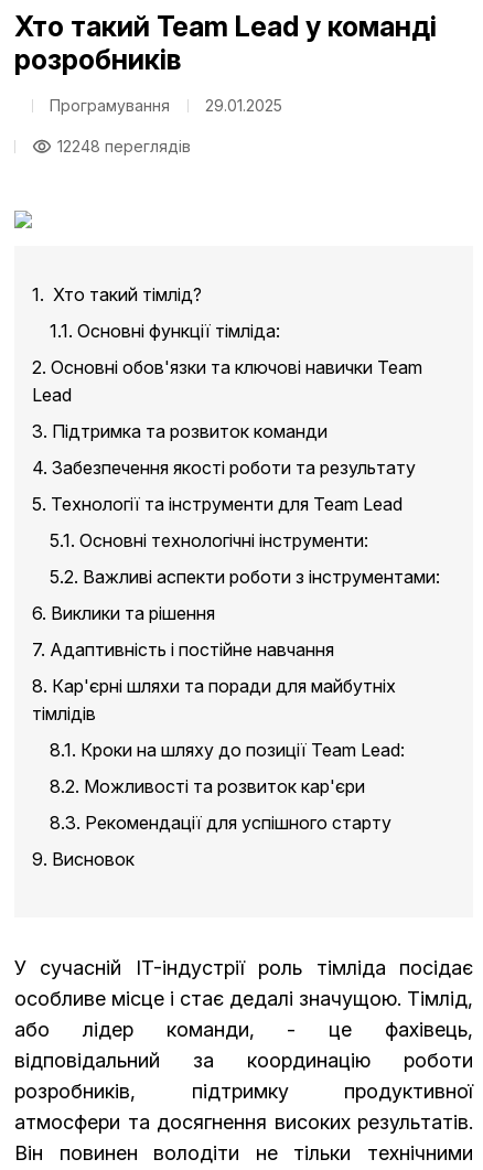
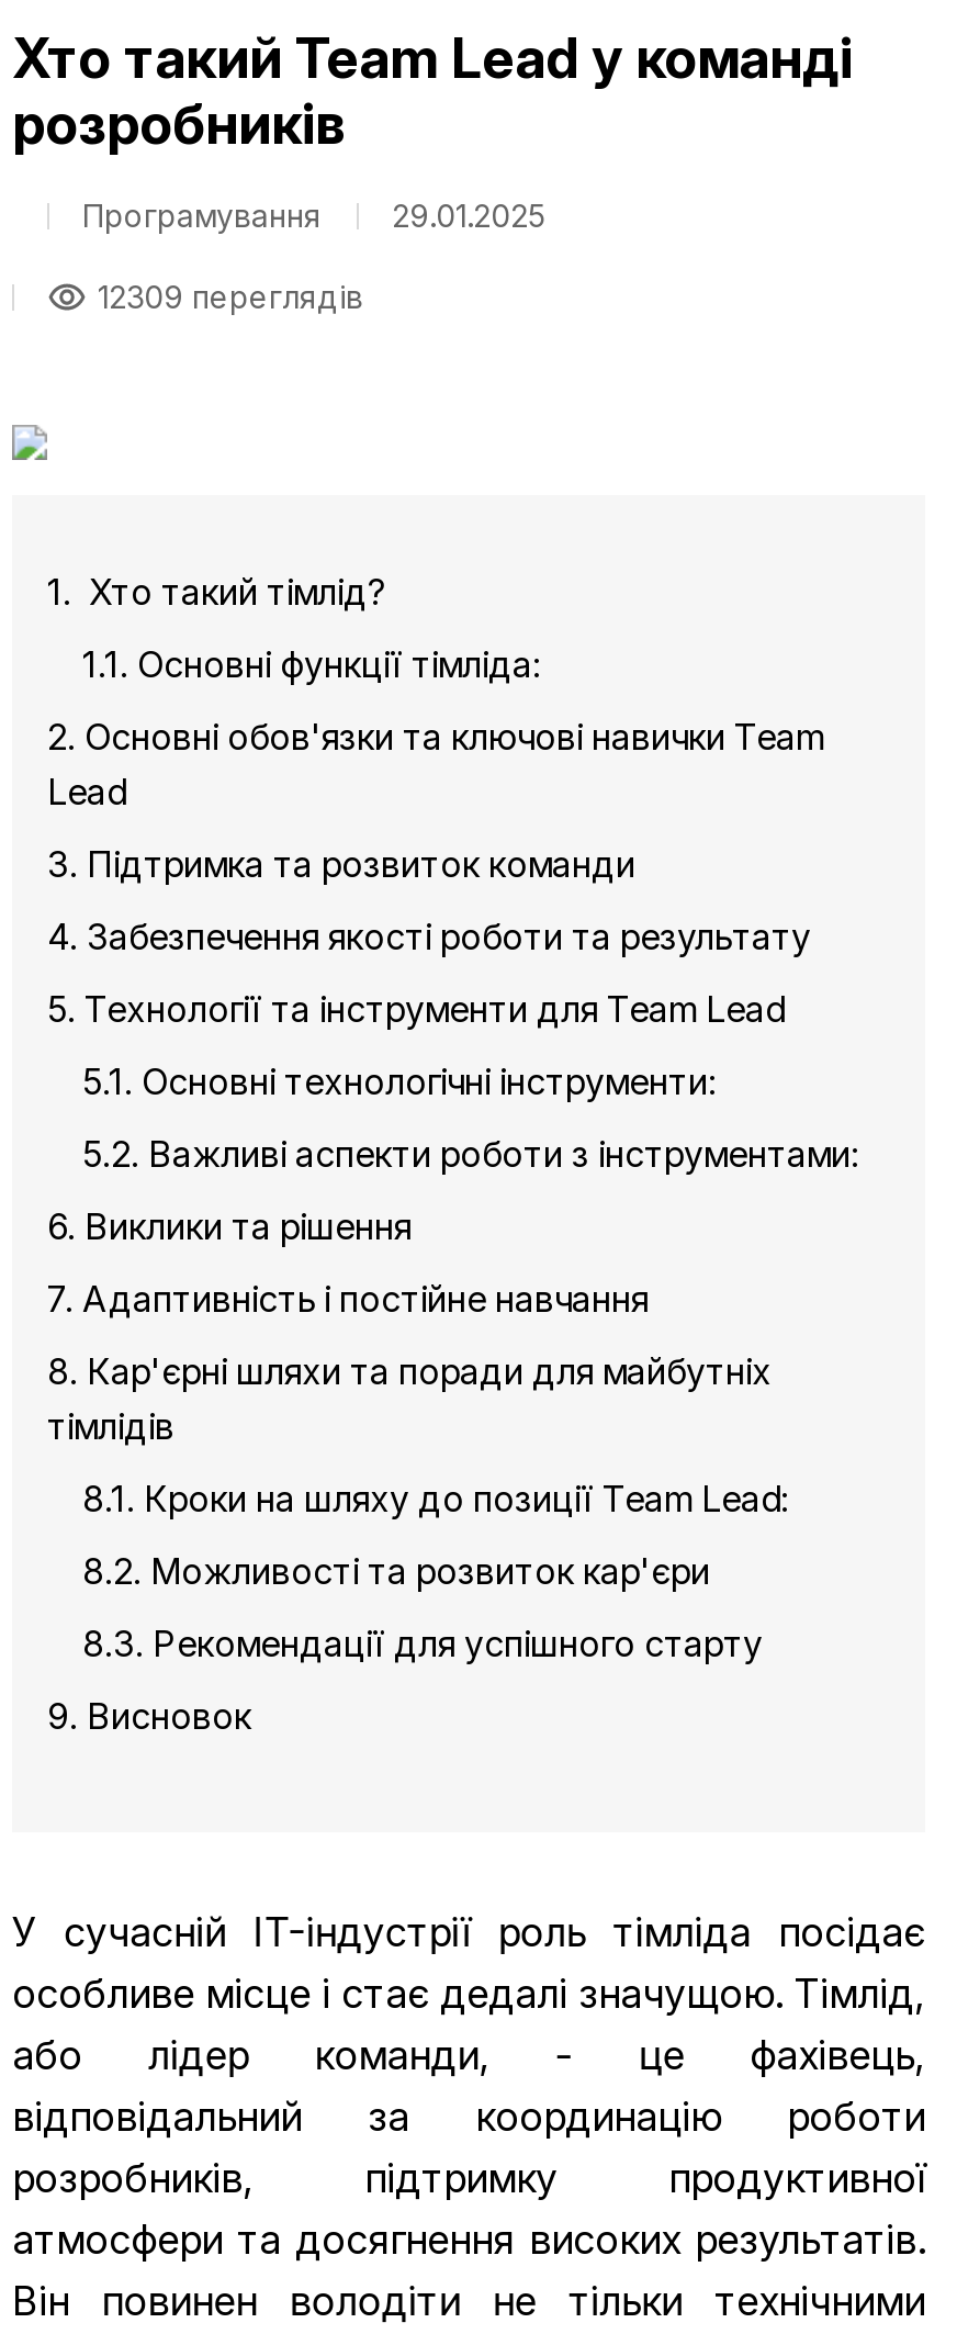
- 12248 переглядів
+ 12309 переглядів
